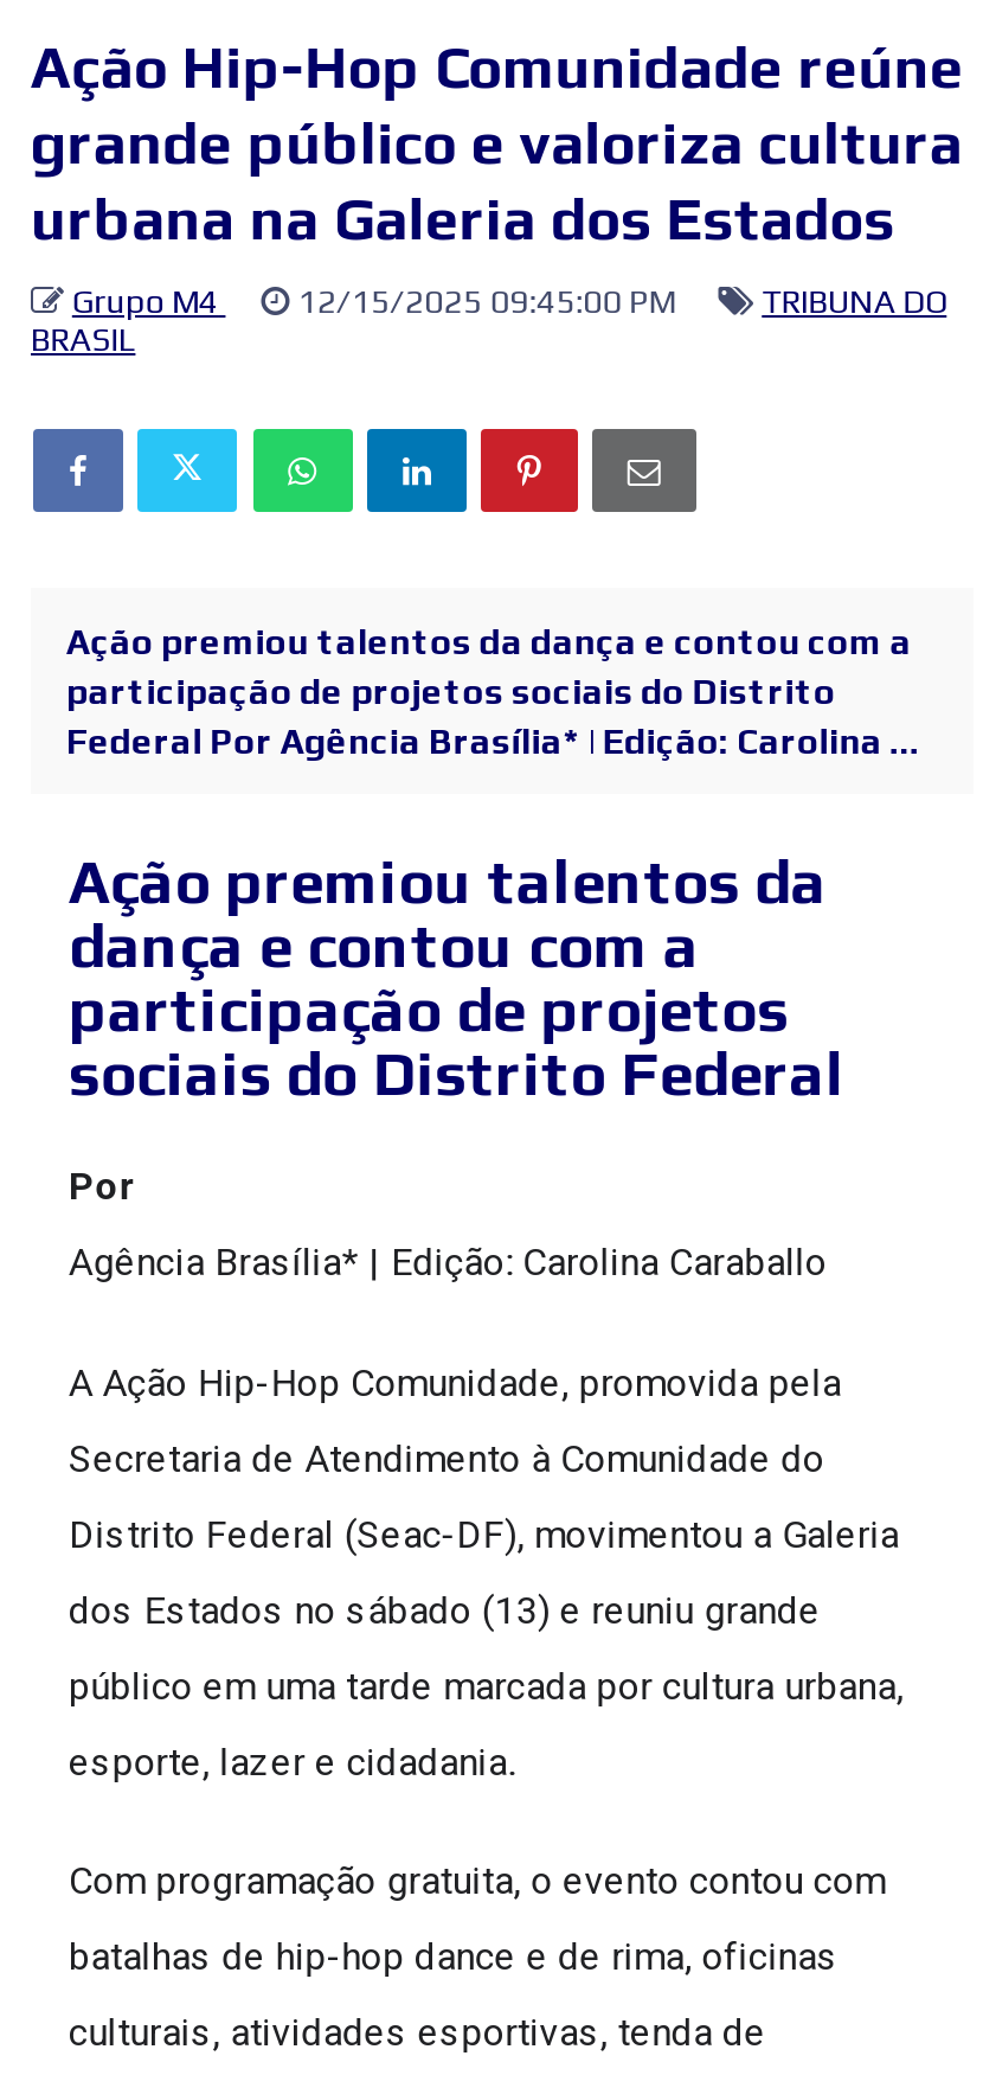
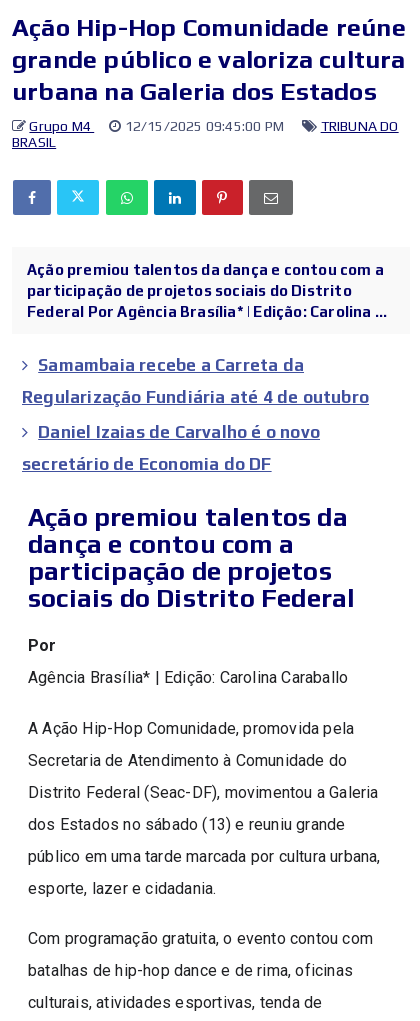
+ Samambaia recebe a Carreta da
+ Regularização Fundiária até 4 de outubro
+ Daniel Izaias de Carvalho é o novo
+ secretário de Economia do DF
